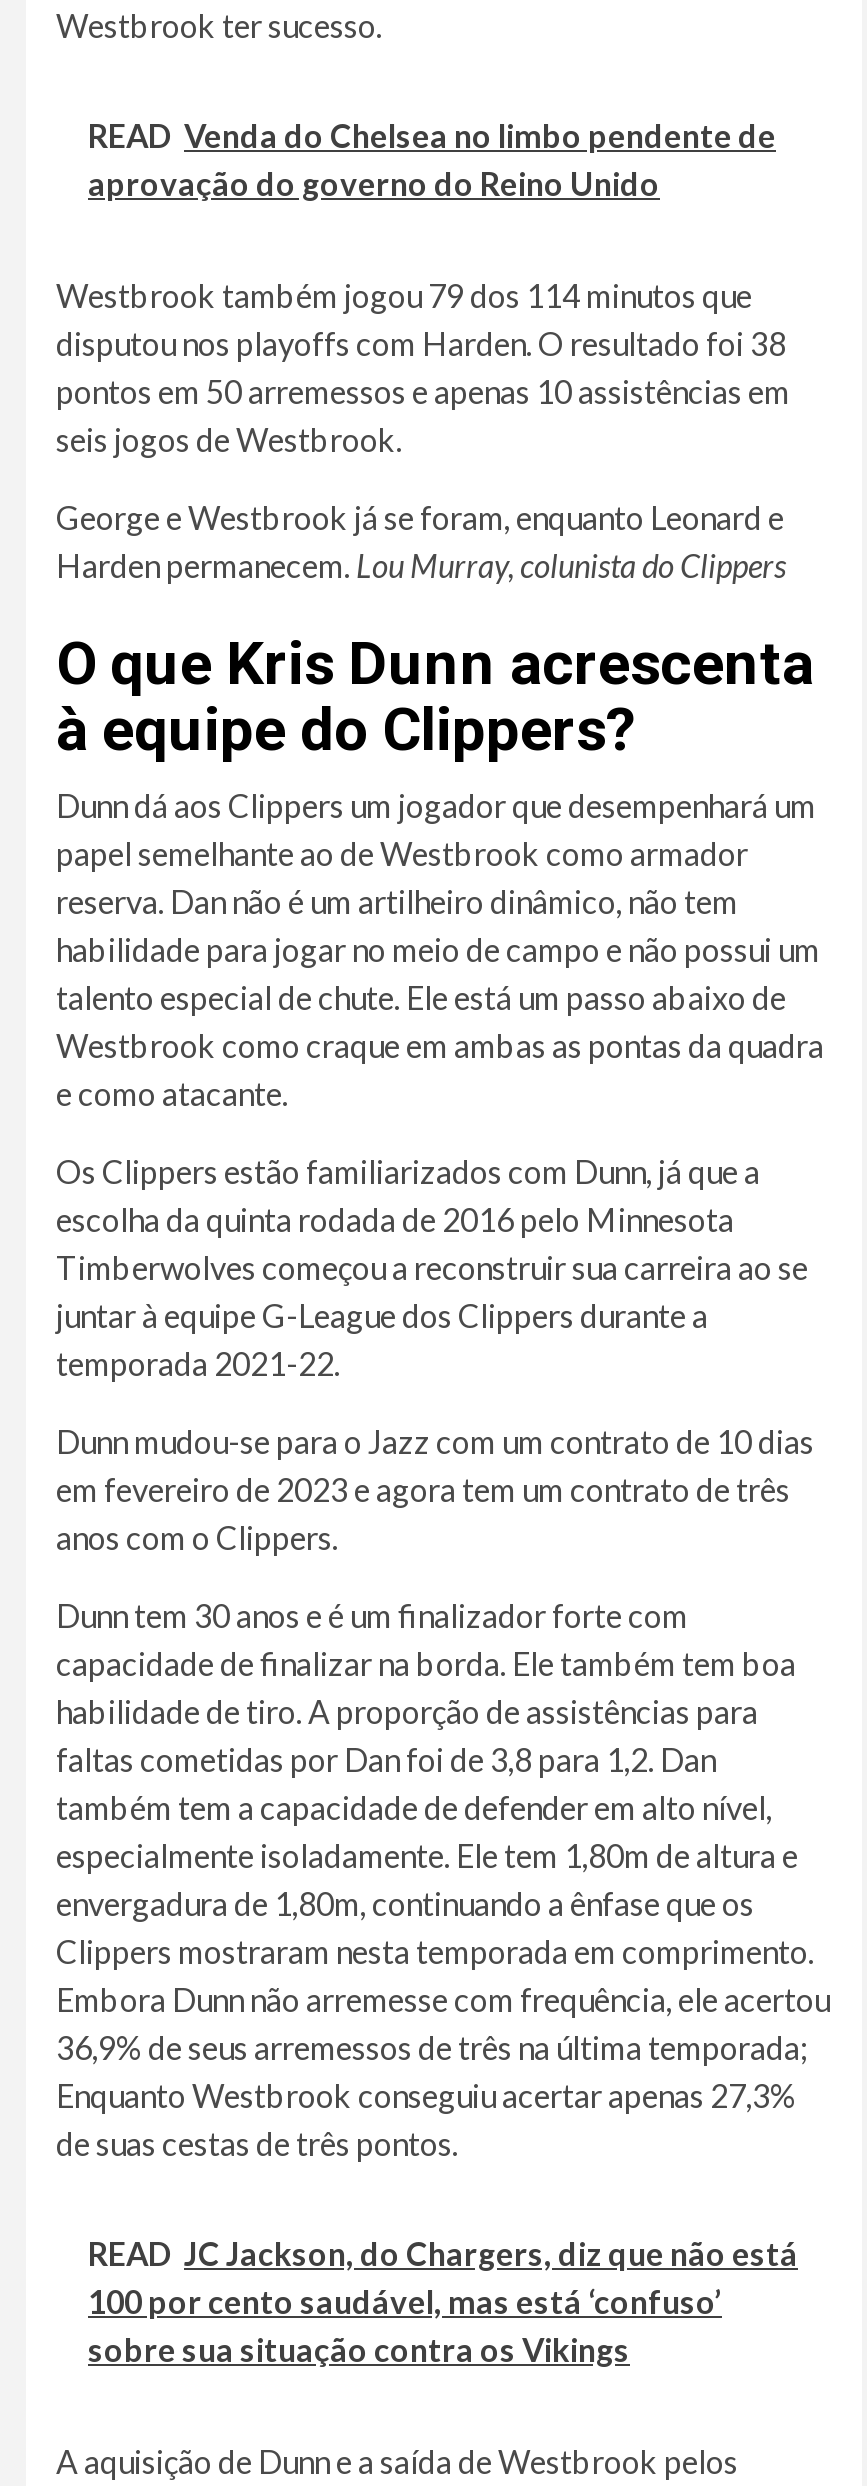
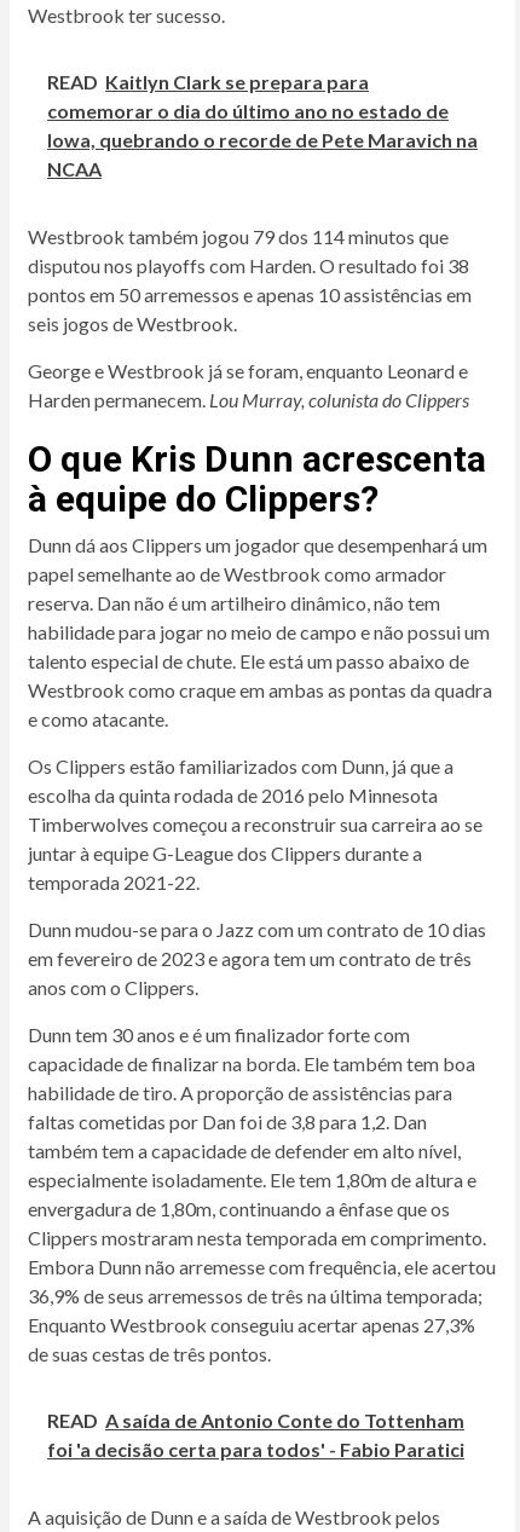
- READ Venda do Chelsea no limbo pendente de
- aprovação do governo do Reino Unido
+ READ Kaitlyn Clark se prepara para
+ comemorar o dia do último ano no estado de
+ Iowa, quebrando o recorde de Pete Maravich na
+ NCAA

moved down: Westbrook também jogou 79 dos 114 minutos que | disputou nos playoffs com Harden. O resultado foi 38 | pontos em 50 arremessos e apenas 10 assistências em | ... | Enquanto Westbrook conseguiu acertar apenas 27,3% | de suas cestas de três pontos.

- READ JC Jackson, do Chargers, diz que não está
- 100 por cento saudável, mas está ‘confuso’
- sobre sua situação contra os Vikings
+ READ A saída de Antonio Conte do Tottenham
+ foi 'a decisão certa para todos' - Fabio Paratici
